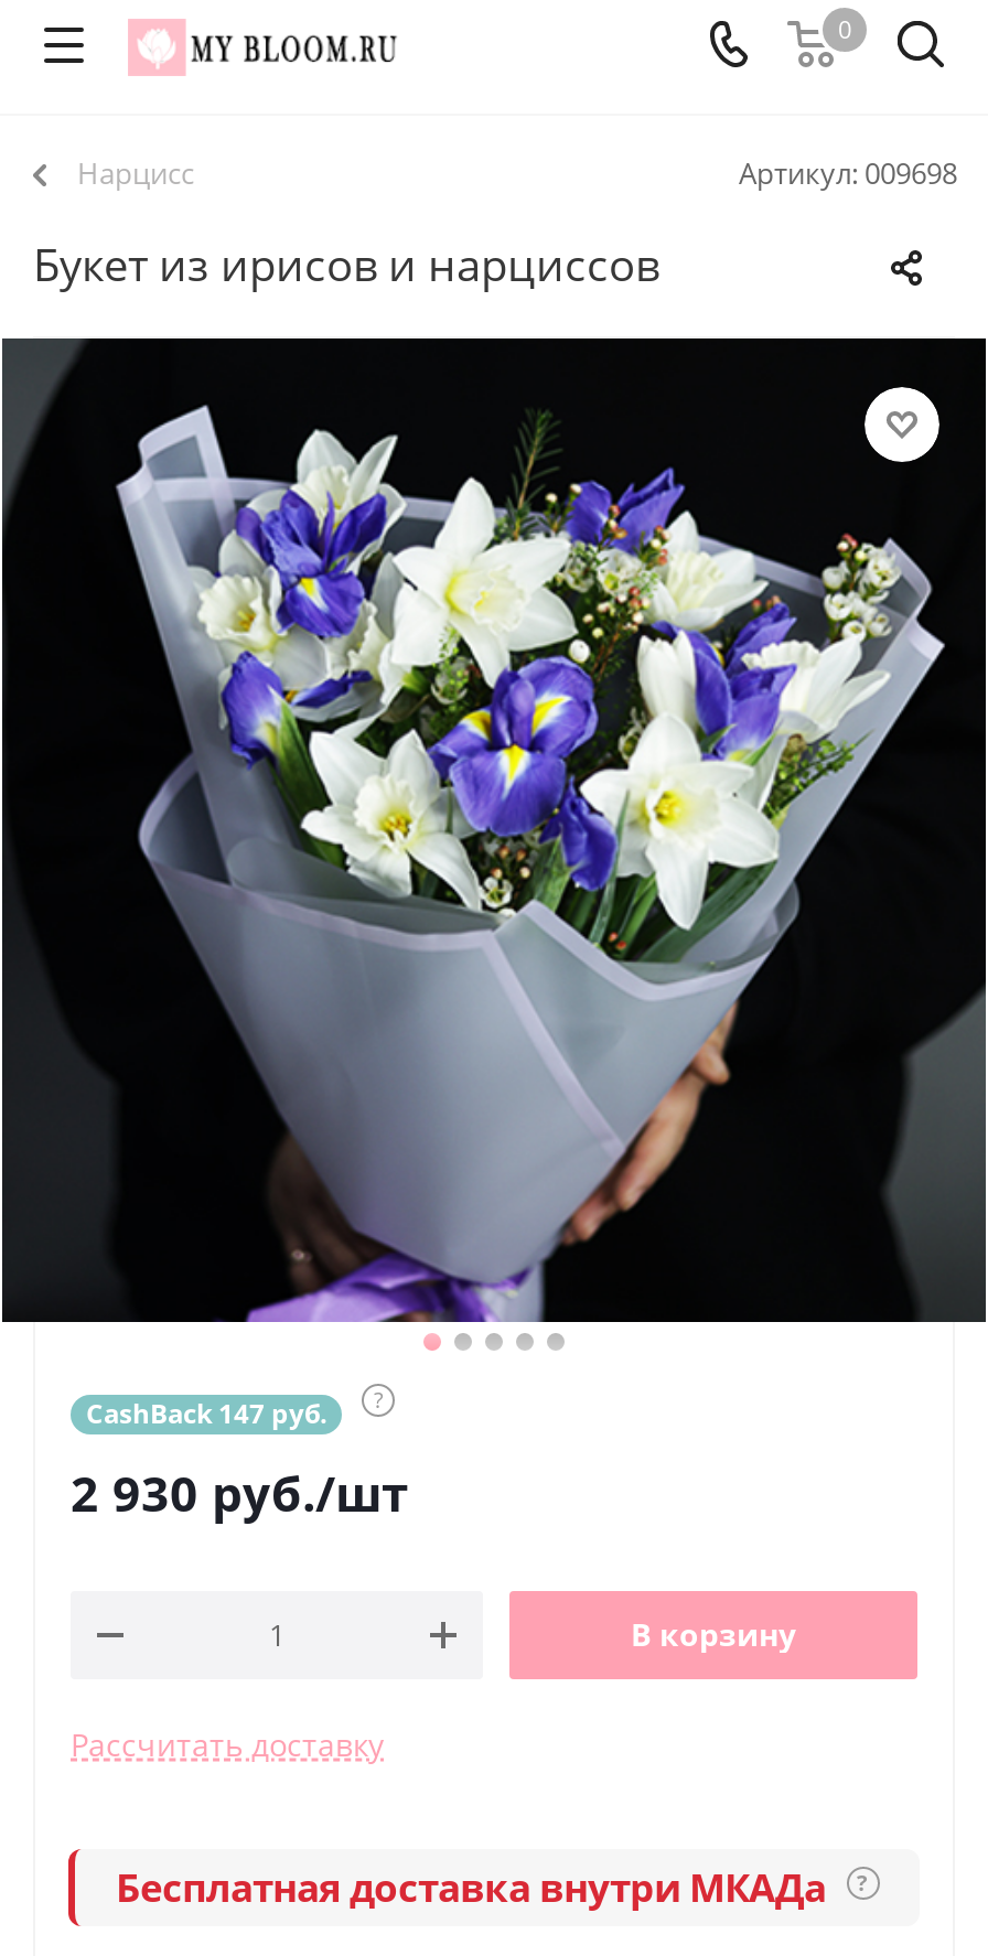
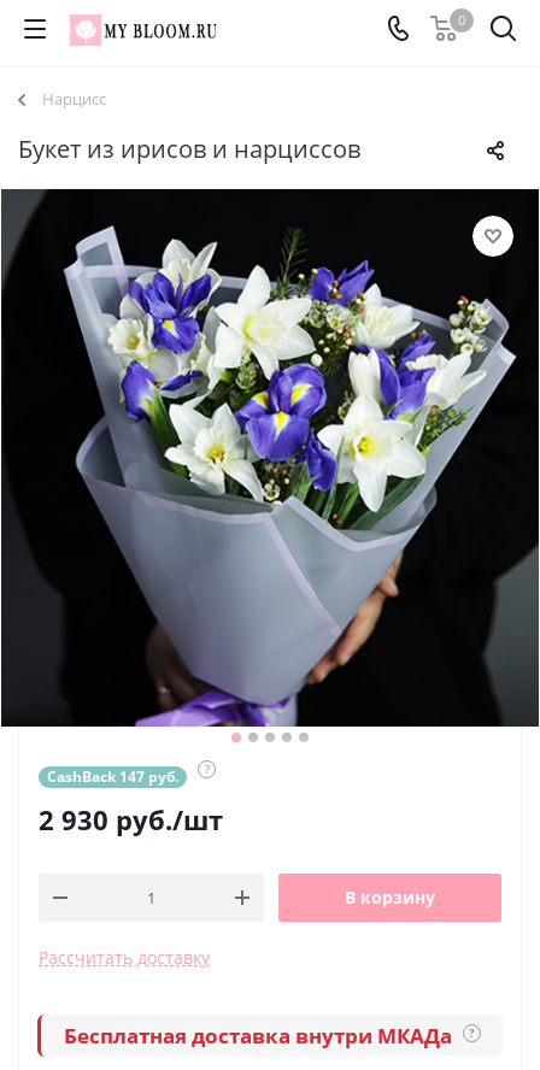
- Артикул: 009698
